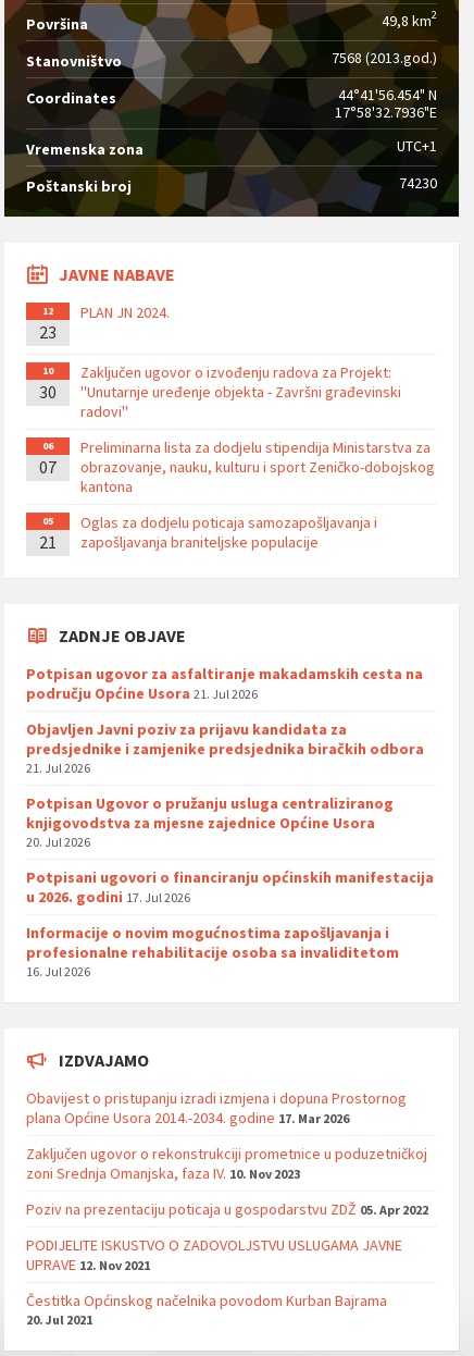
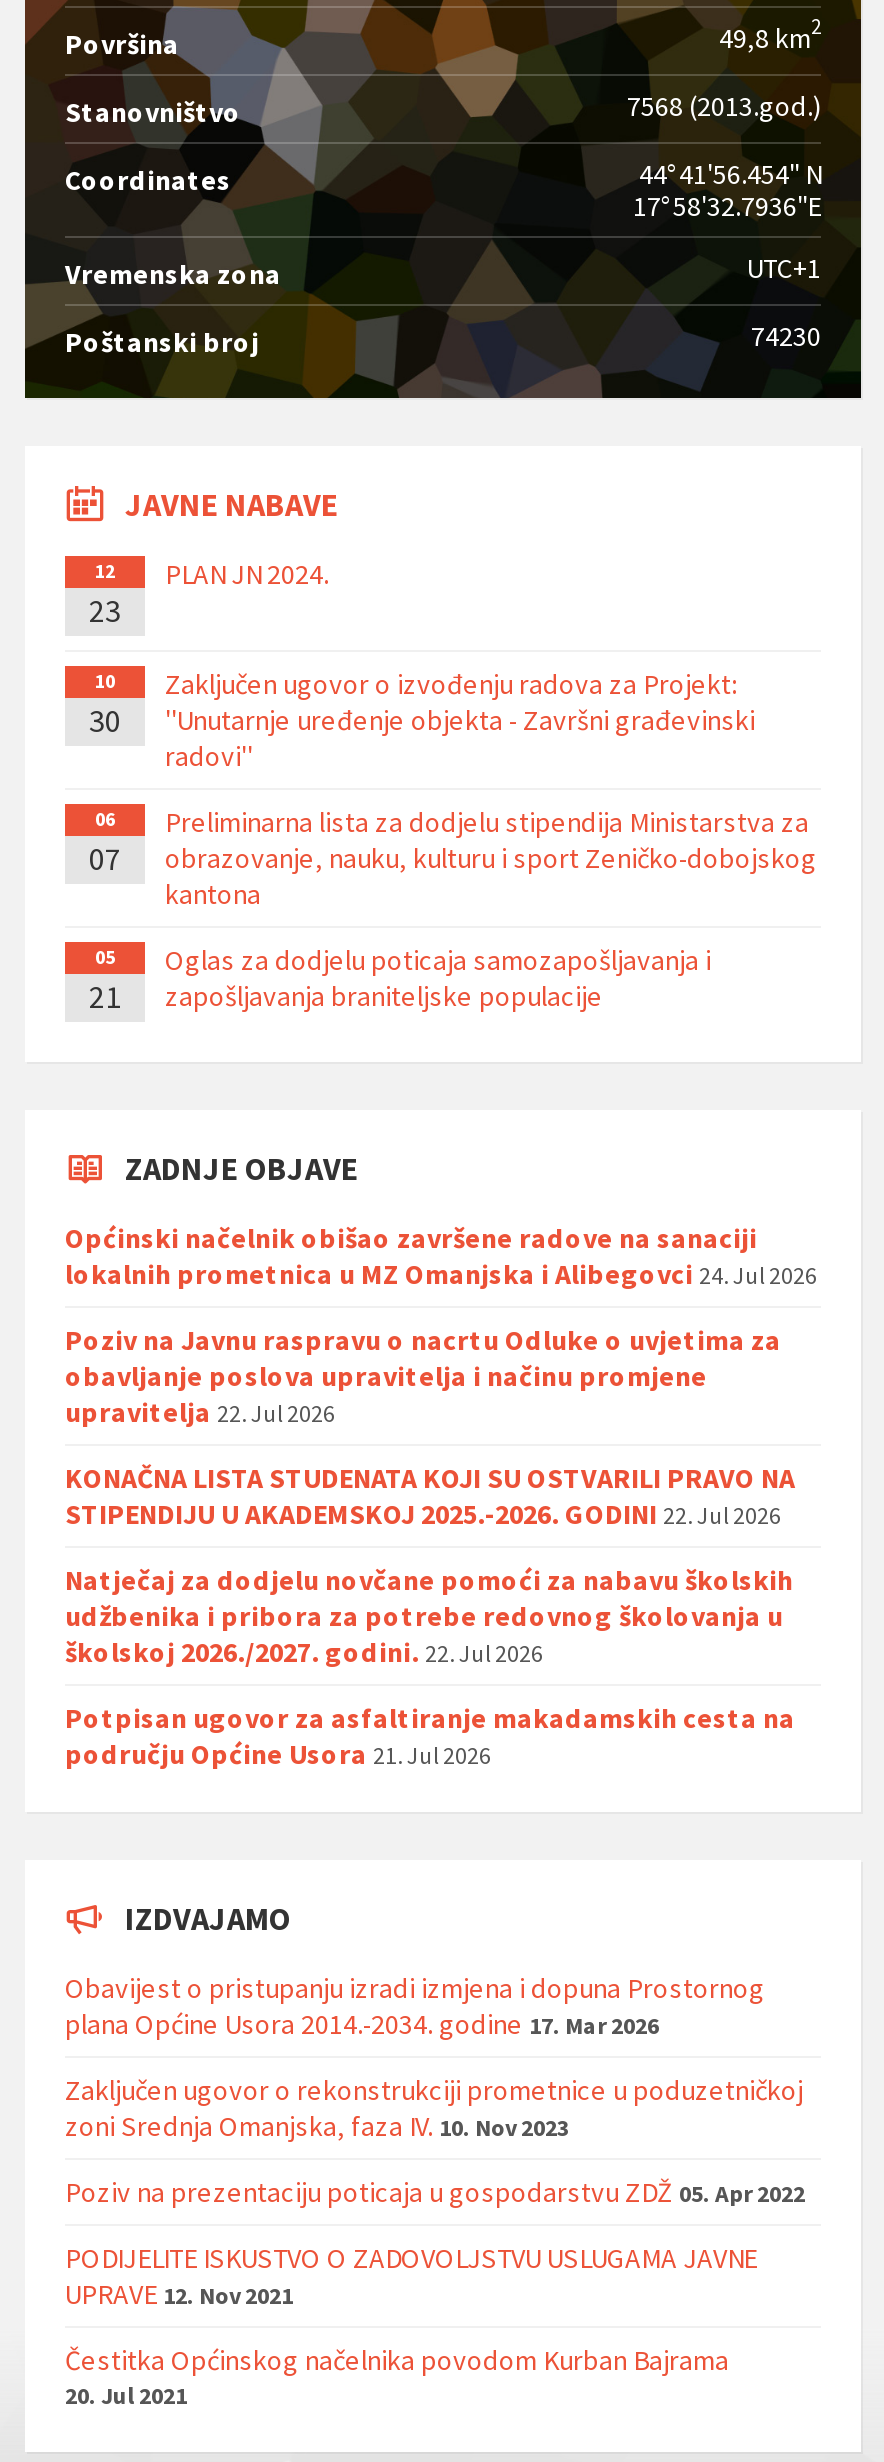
+ Općinski načelnik obišao završene radove na sanaciji
+ lokalnih prometnica u MZ Omanjska i Alibegovci 24. Jul 2026
+ Poziv na Javnu raspravu o nacrtu Odluke o uvjetima za
+ obavljanje poslova upravitelja i načinu promjene
+ upravitelja 22. Jul 2026
+ KONAČNA LISTA STUDENATA KOJI SU OSTVARILI PRAVO NA
+ STIPENDIJU U AKADEMSKOJ 2025.-2026. GODINI 22. Jul 2026
+ Natječaj za dodjelu novčane pomoći za nabavu školskih
+ udžbenika i pribora za potrebe redovnog školovanja u
+ školskoj 2026./2027. godini. 22. Jul 2026

moved down: Potpisan ugovor za asfaltiranje makadamskih cesta na | području Općine Usora 21. Jul 2026

- Objavljen Javni poziv za prijavu kandidata za
- predsjednike i zamjenike predsjednika biračkih odbora
- 21. Jul 2026
- Potpisan Ugovor o pružanju usluga centraliziranog
- knjigovodstva za mjesne zajednice Općine Usora
- 20. Jul 2026
- Potpisani ugovori o financiranju općinskih manifestacija
- u 2026. godini 17. Jul 2026
- Informacije o novim mogućnostima zapošljavanja i
- profesionalne rehabilitacije osoba sa invaliditetom
- 16. Jul 2026
